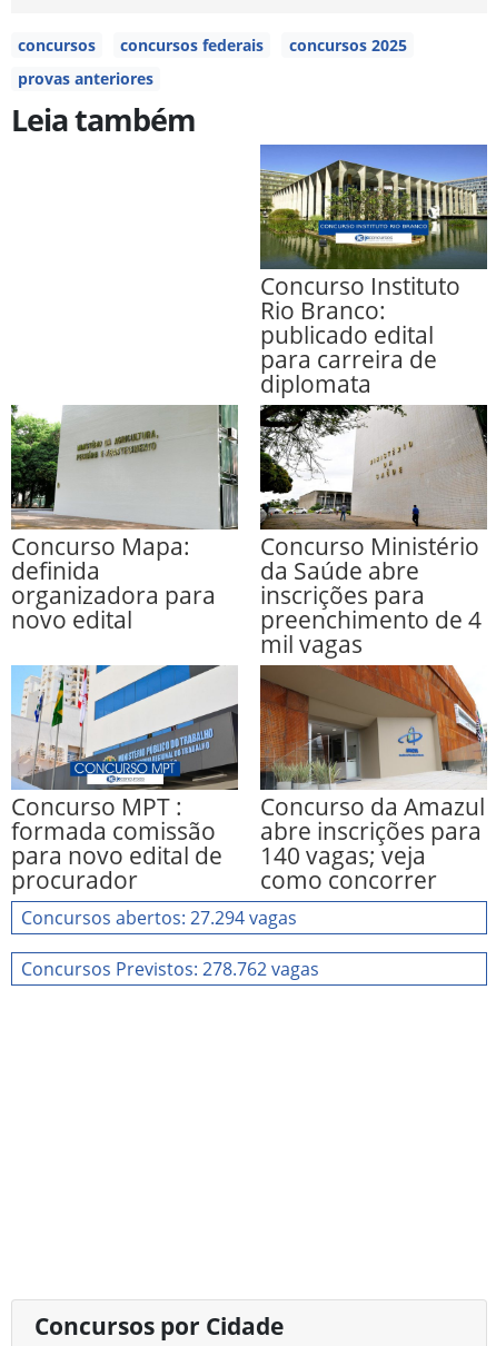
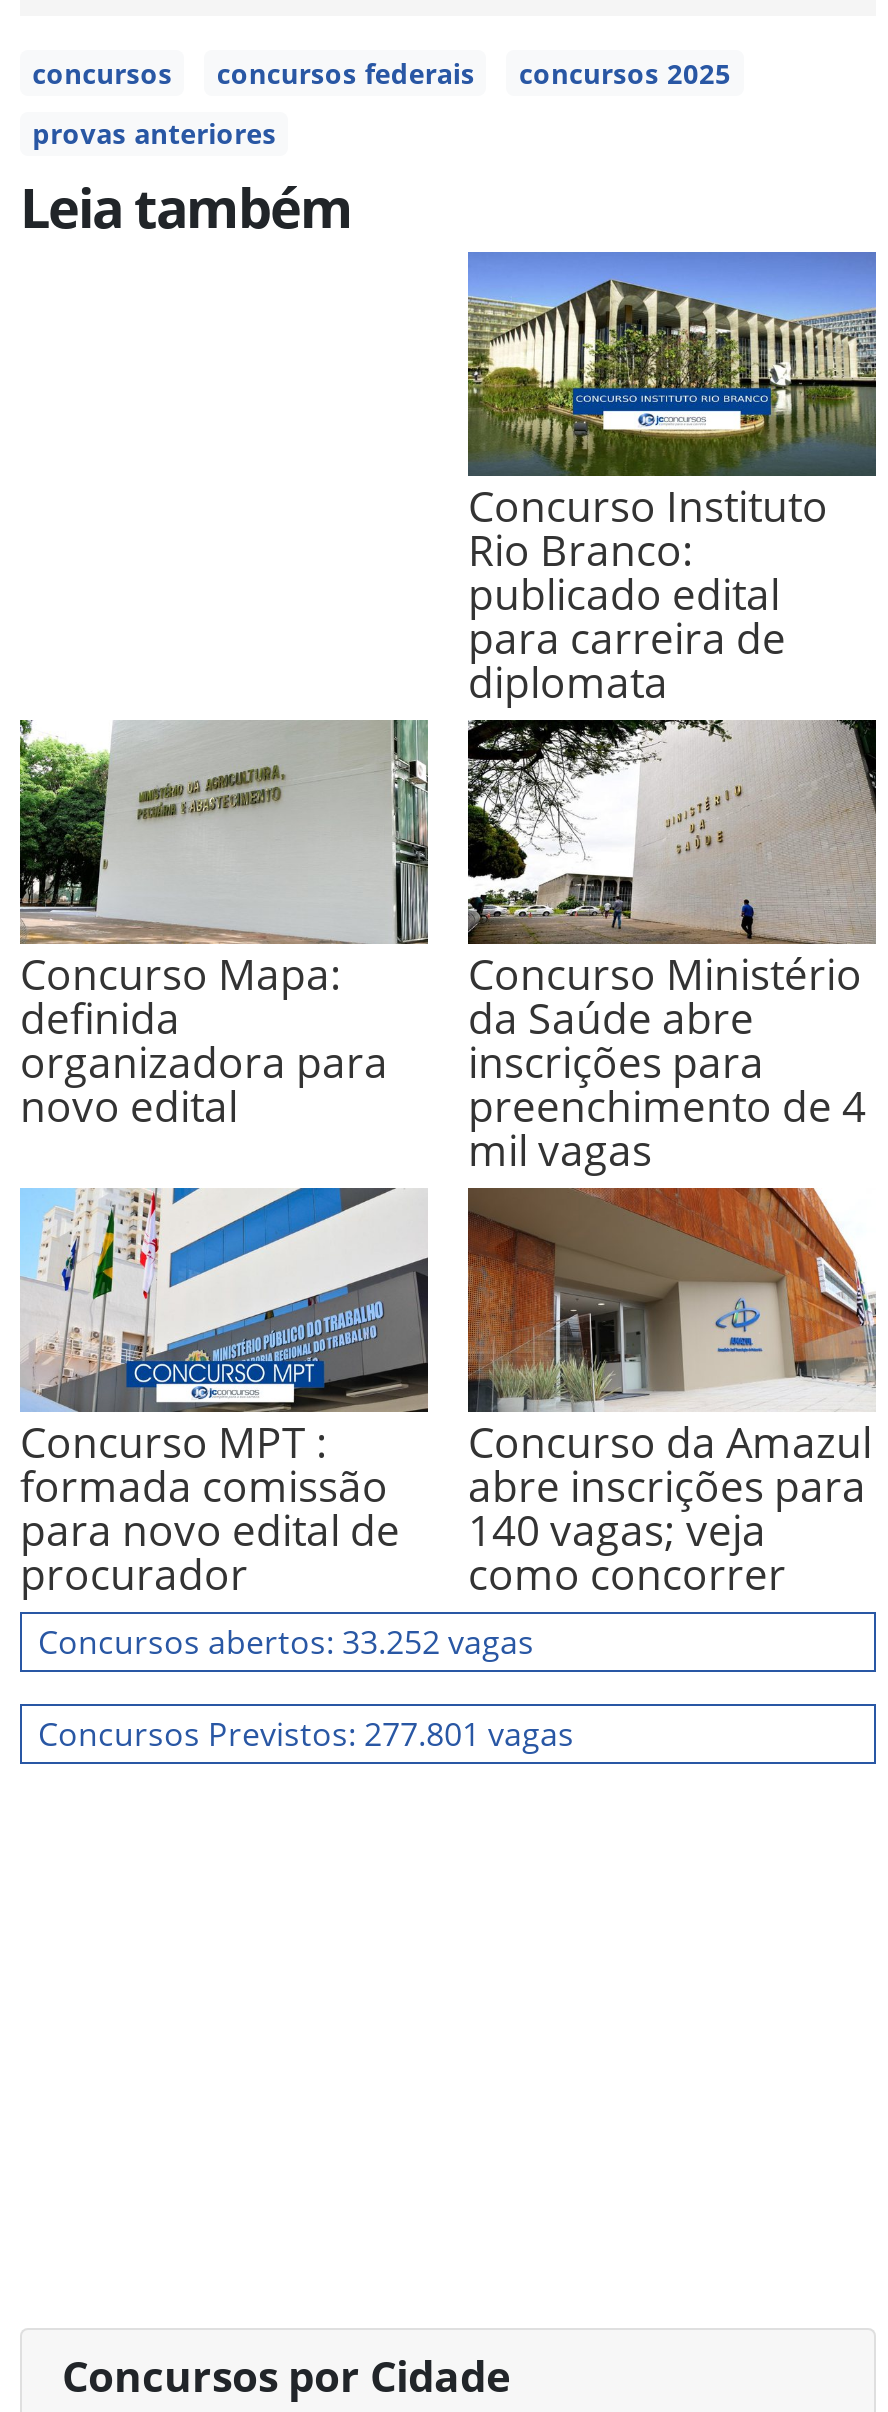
- Concursos abertos: 27.294 vagas
+ Concursos abertos: 33.252 vagas

- Concursos Previstos: 278.762 vagas
+ Concursos Previstos: 277.801 vagas
